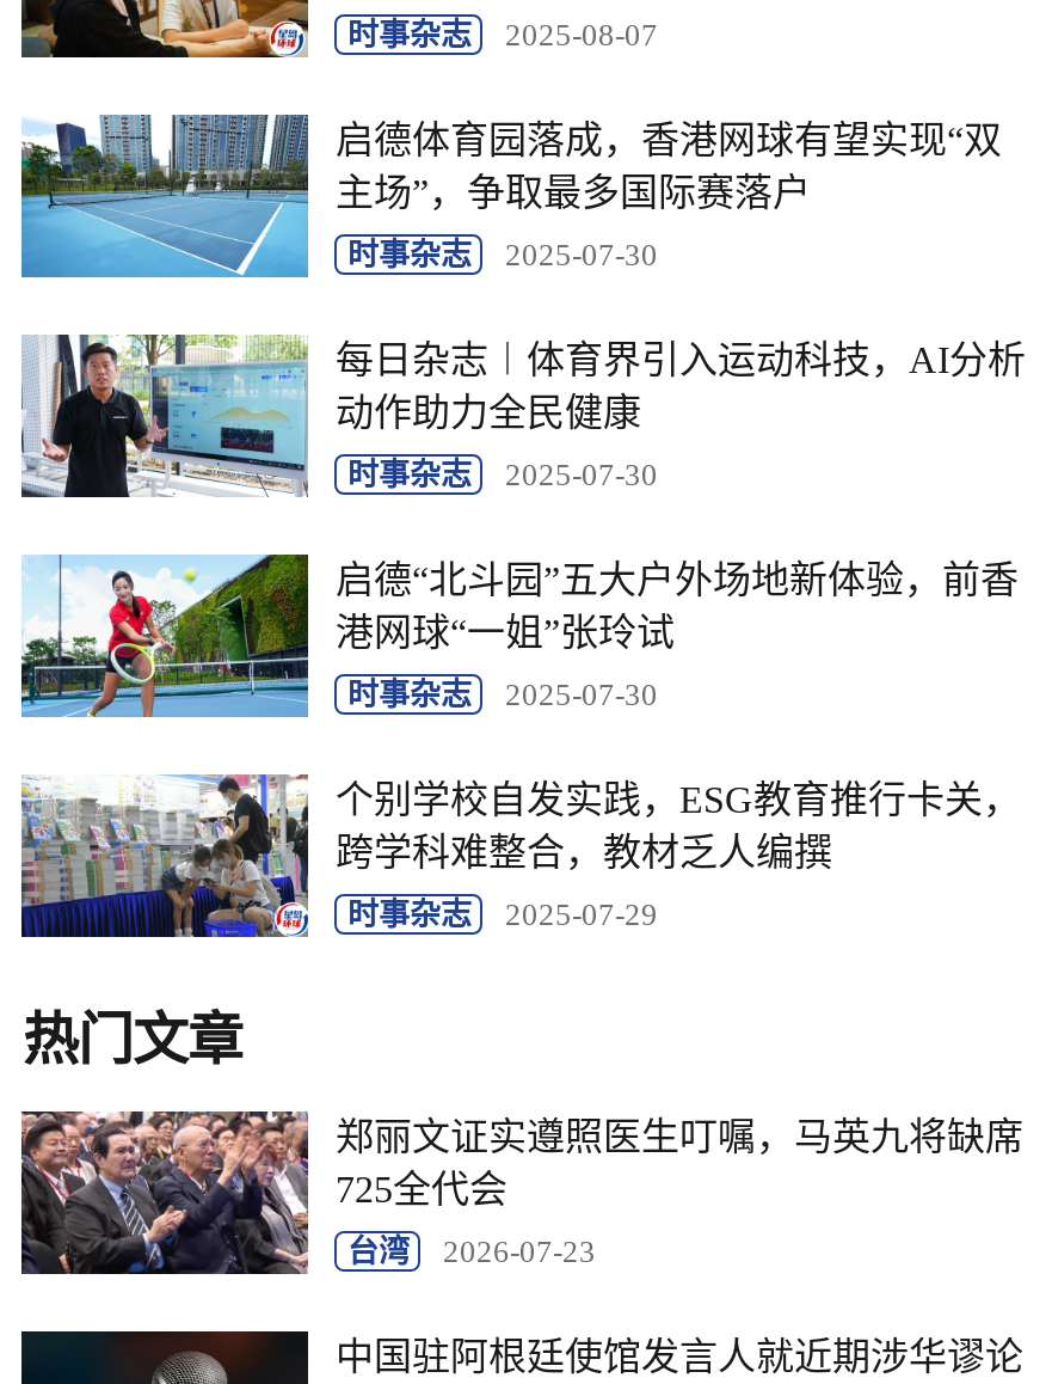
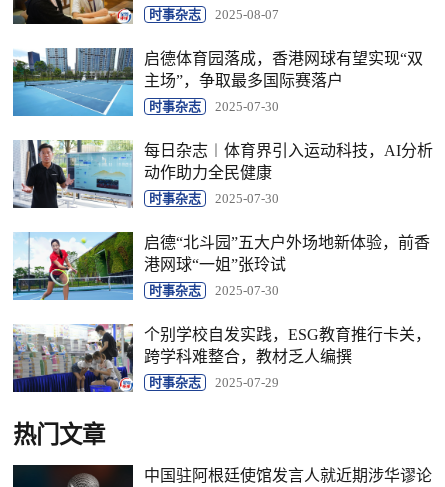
- [image]
- 郑丽文证实遵照医生叮嘱，马英九将缺席
- 725全代会
- 台湾
- 2026-07-23
